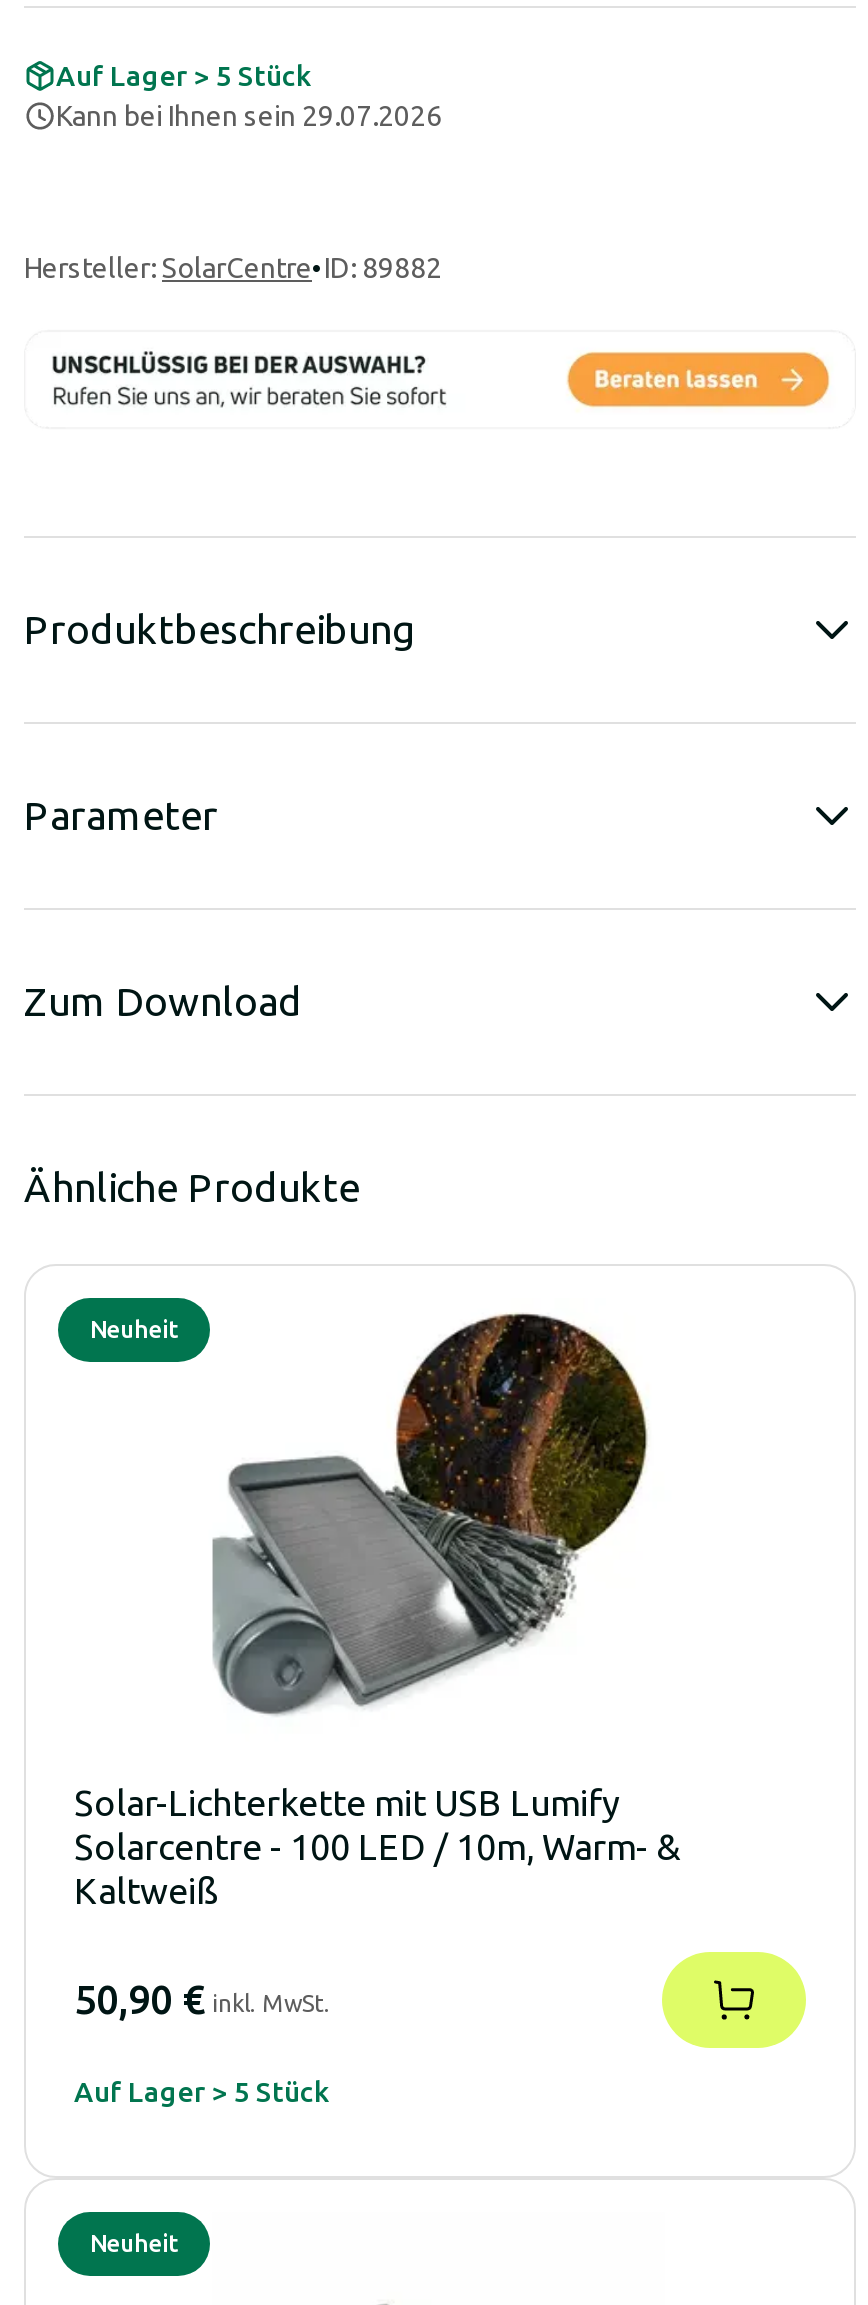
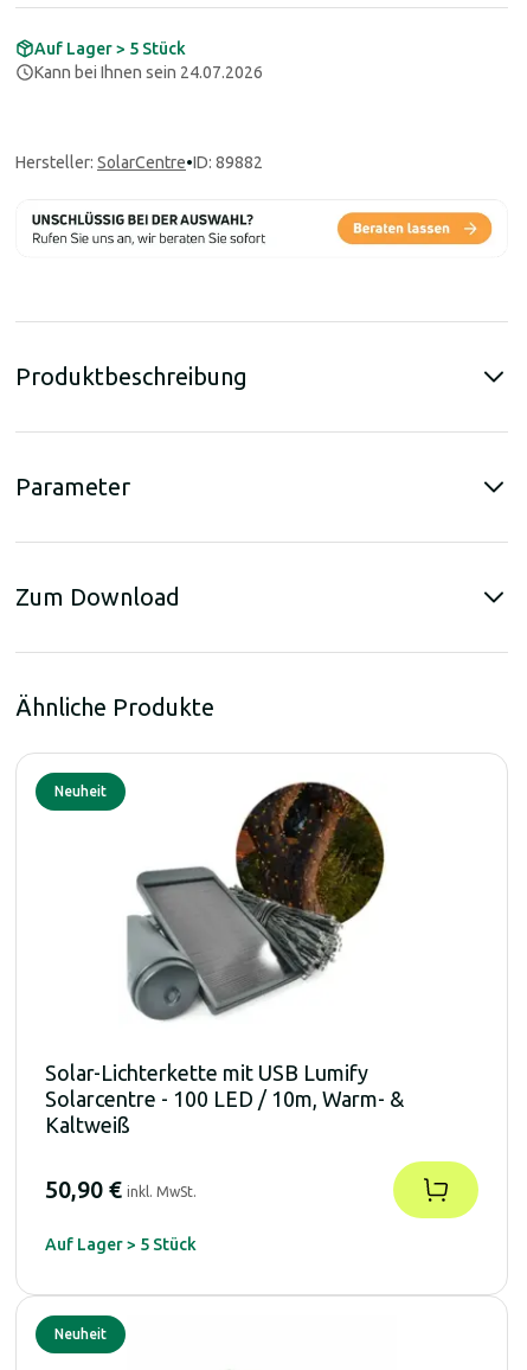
- Kann bei Ihnen sein 29.07.2026
+ Kann bei Ihnen sein 24.07.2026
